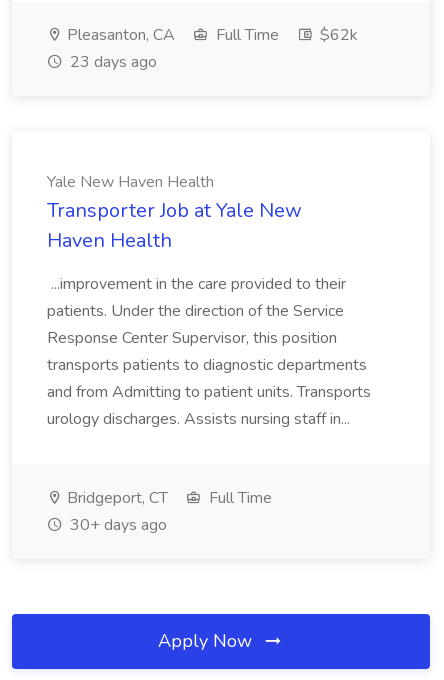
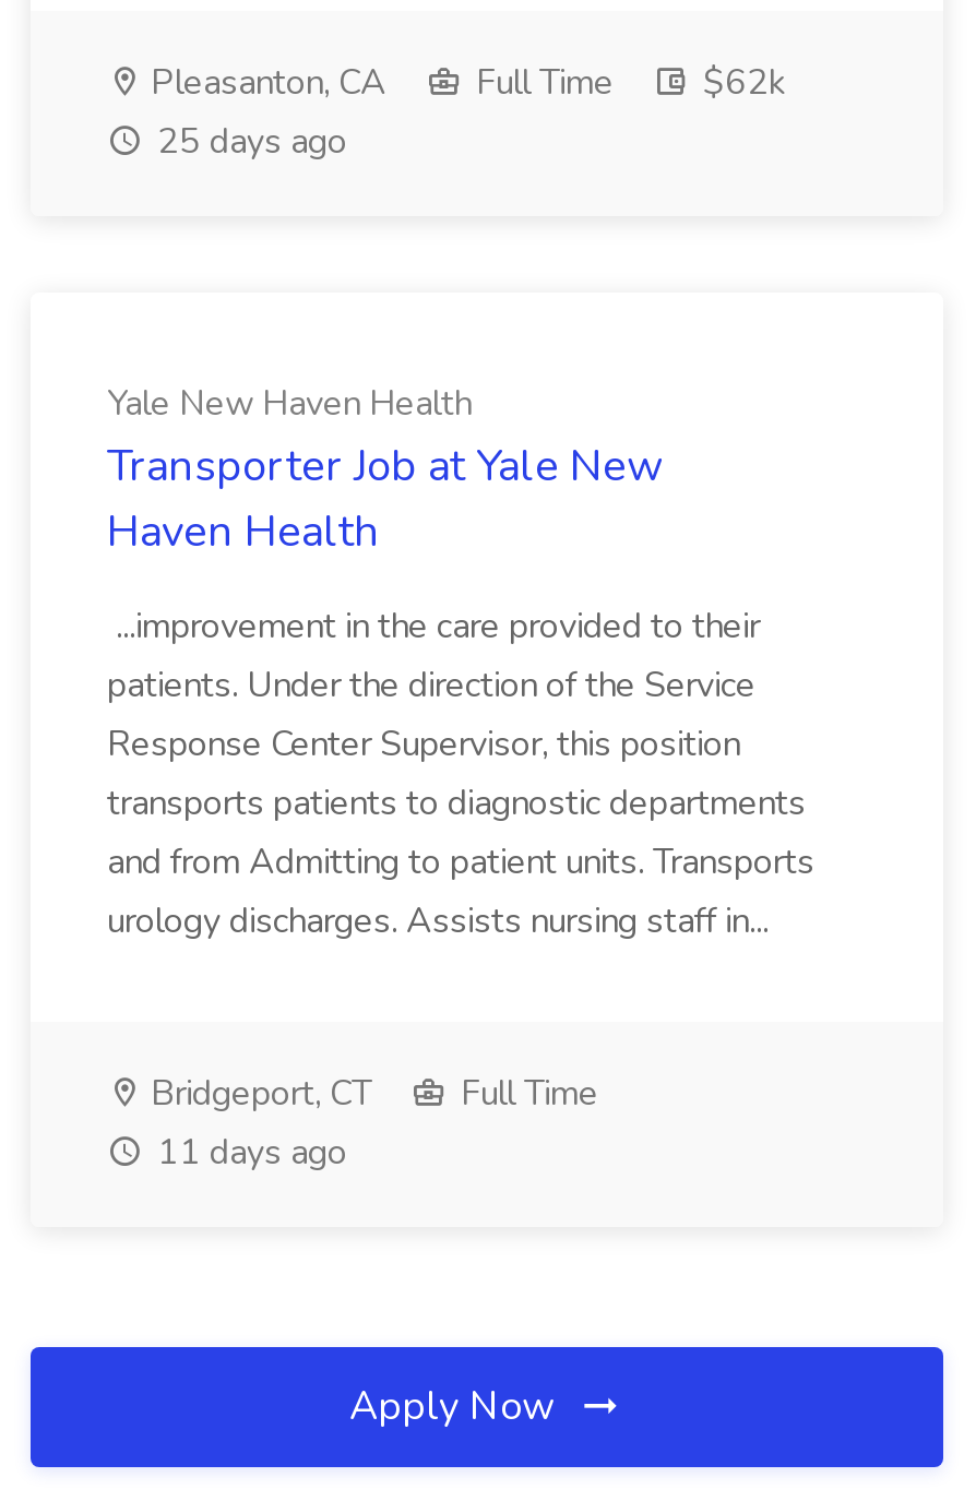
- 23 days ago
+ 25 days ago

- 30+ days ago
+ 11 days ago
